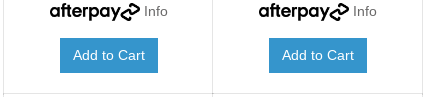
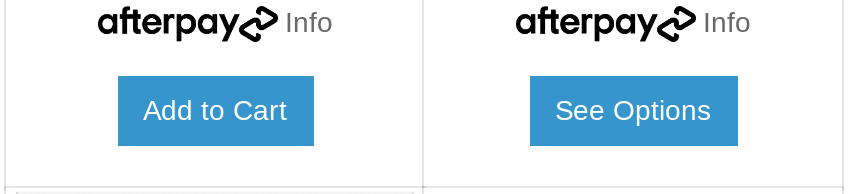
- Add to Cart
+ See Options
